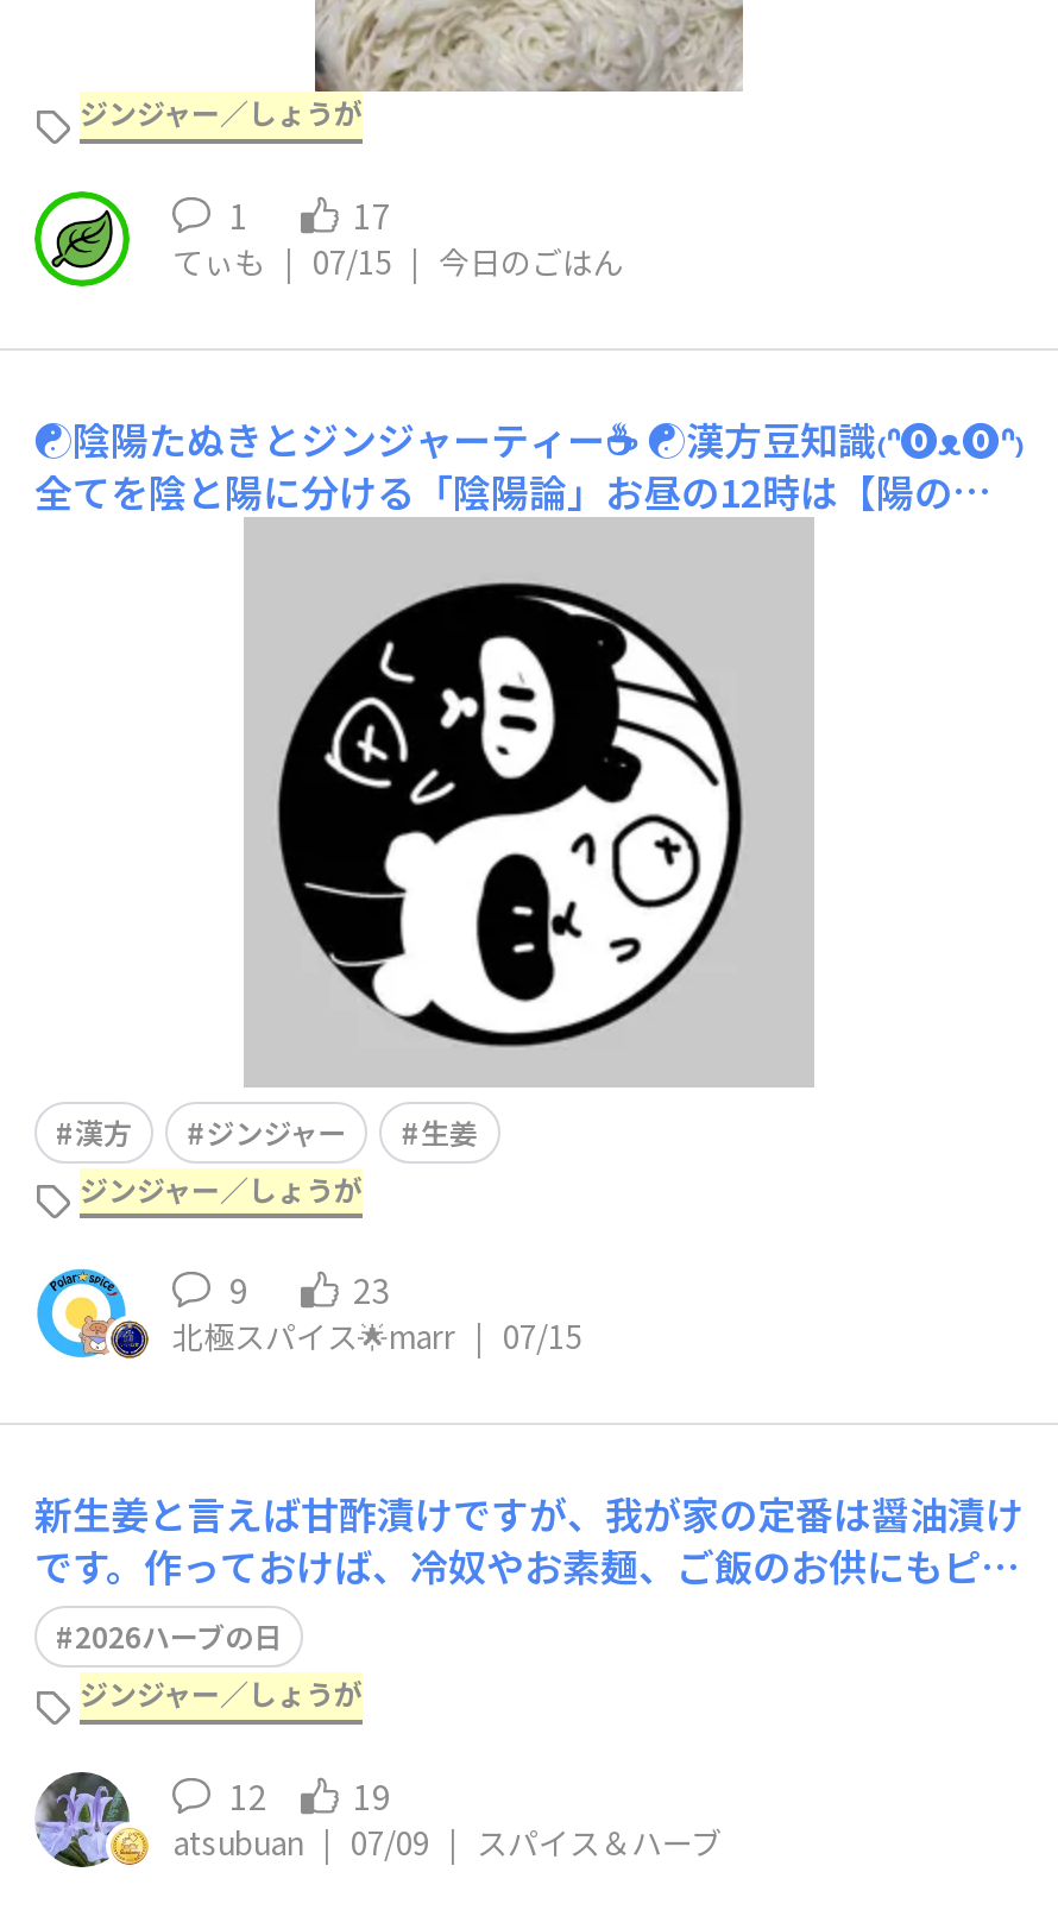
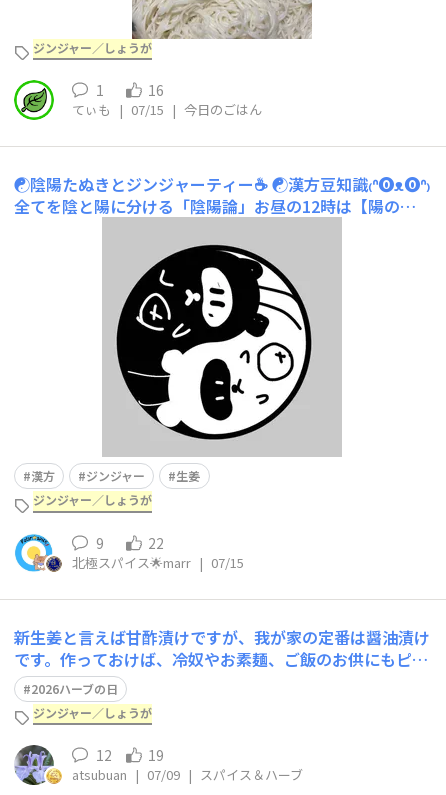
- 17
+ 16

- 23
+ 22
